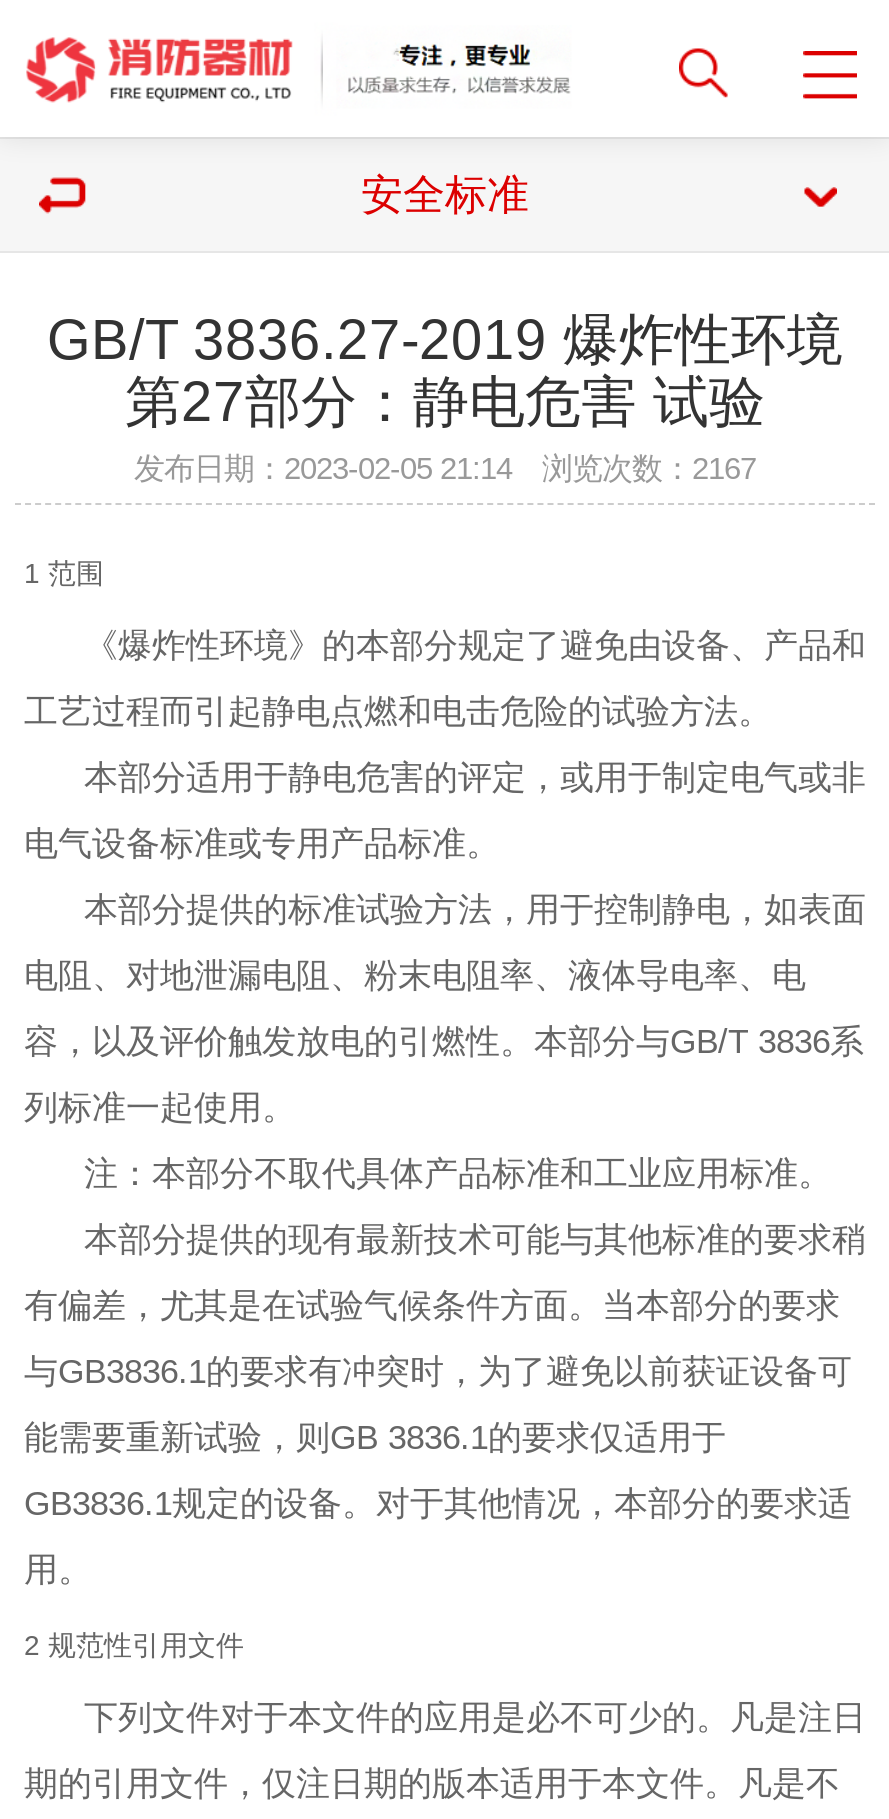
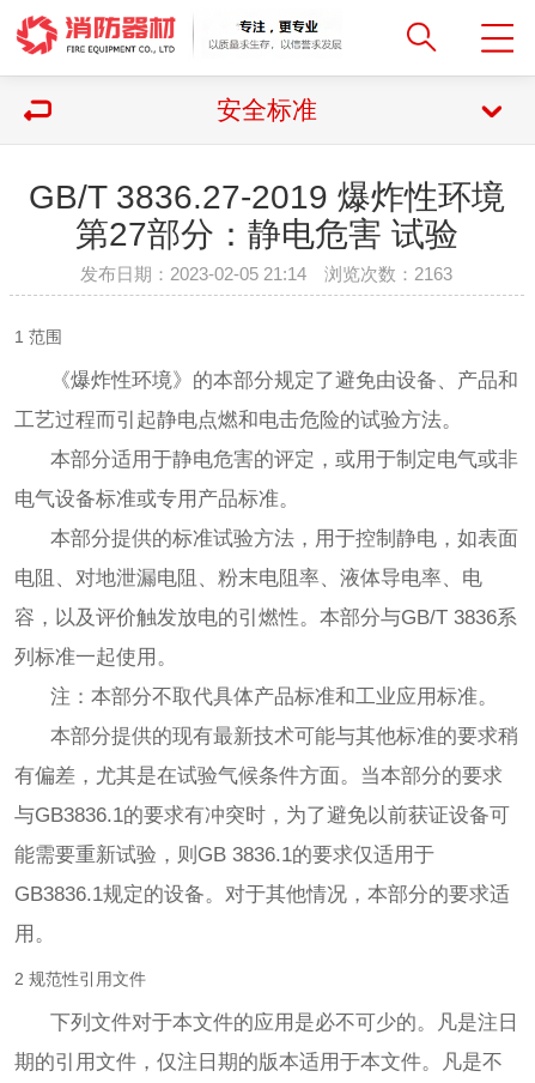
- 发布日期：2023-02-05 21:14 浏览次数：2167
+ 发布日期：2023-02-05 21:14 浏览次数：2163
